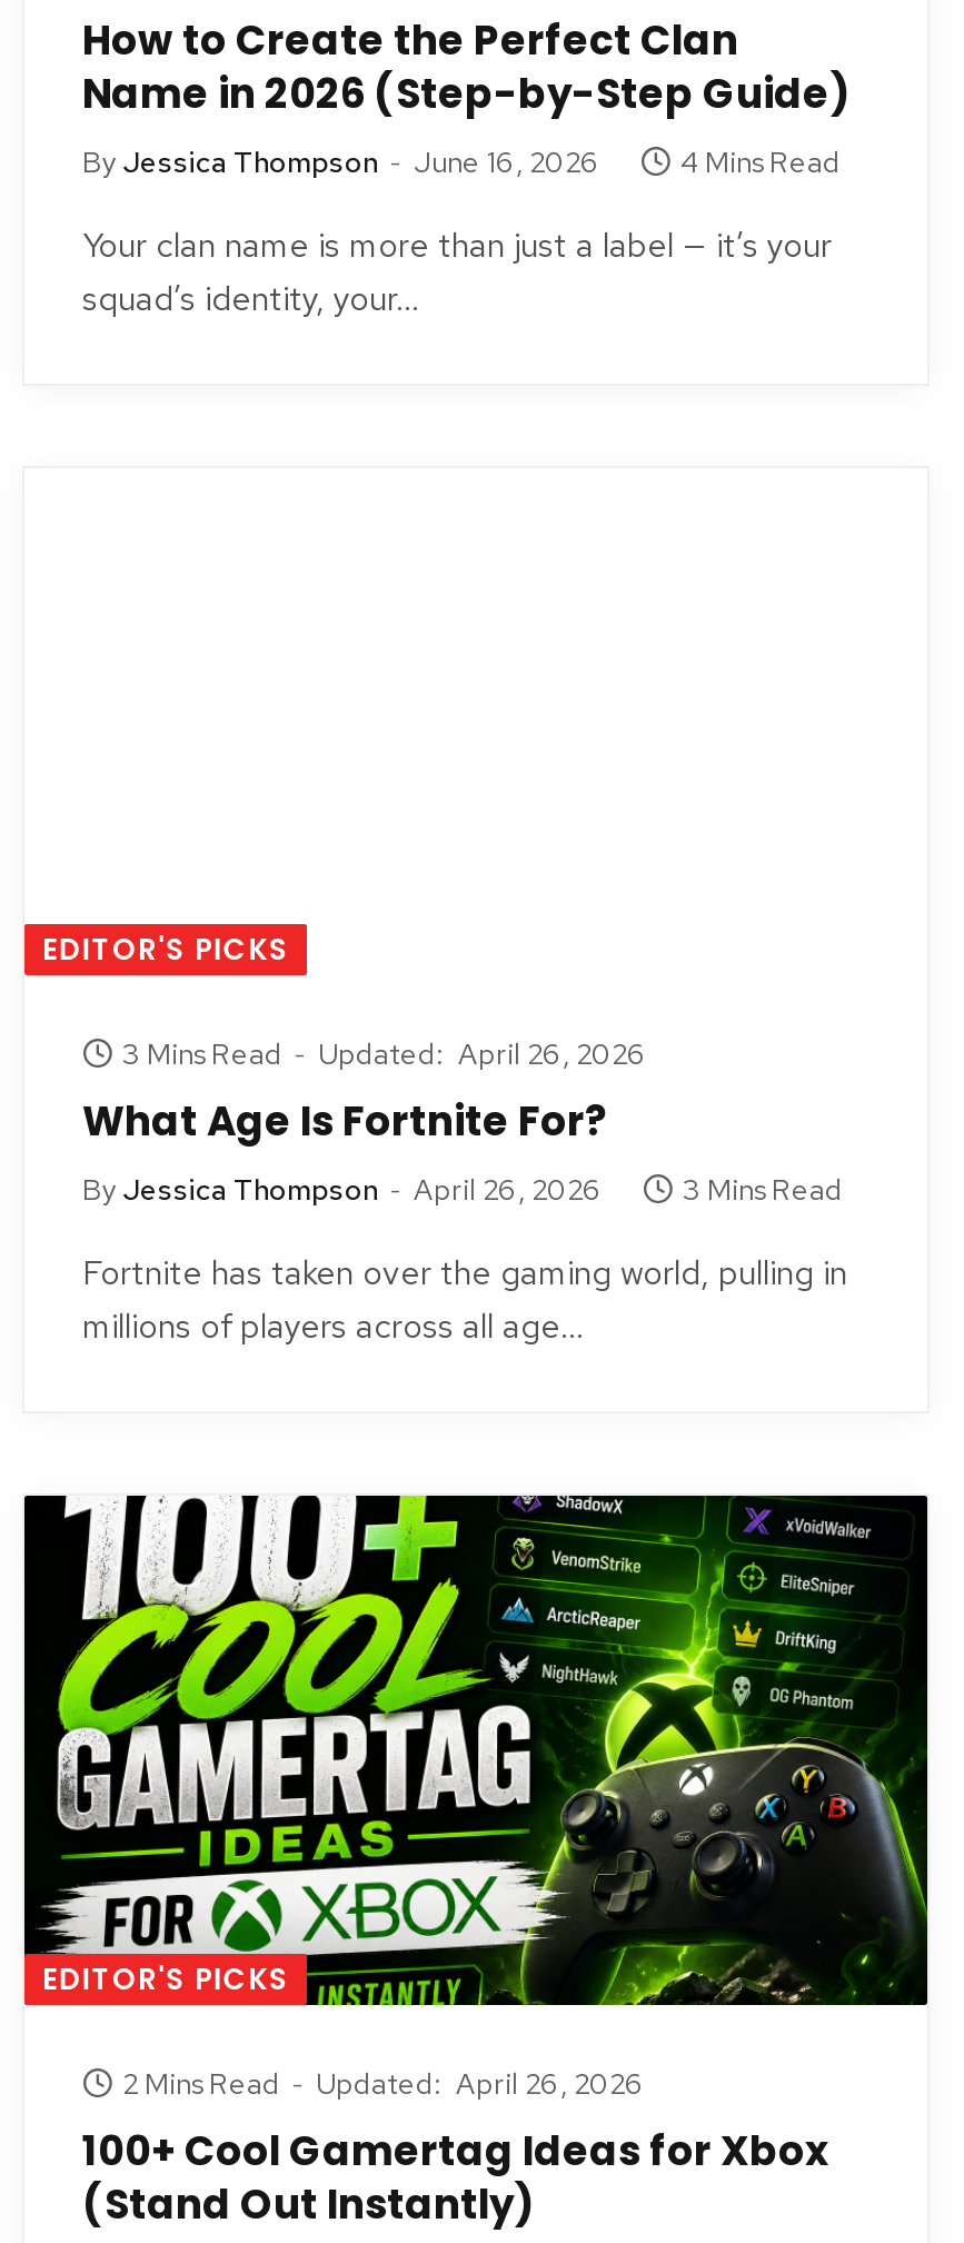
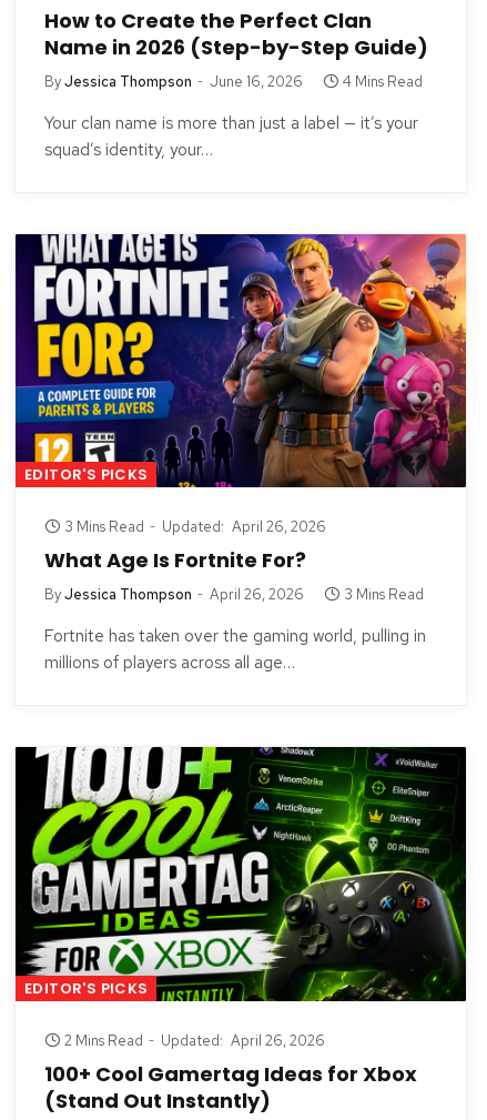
+ [image]
